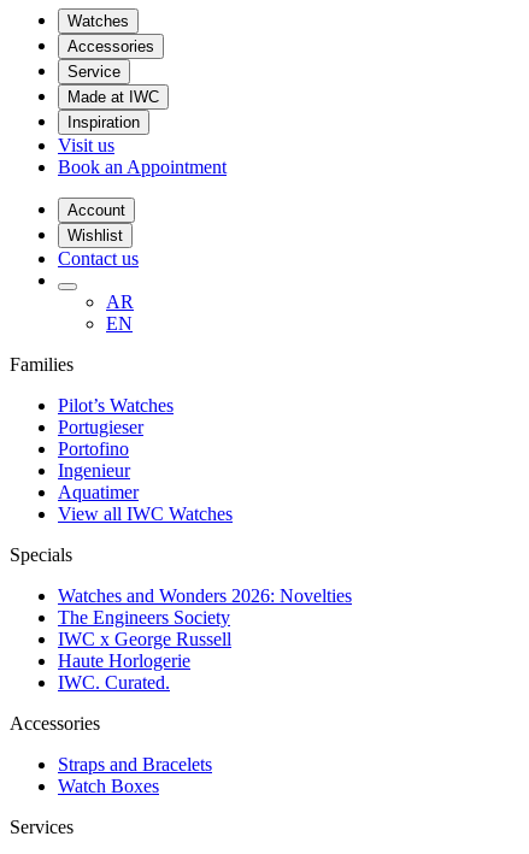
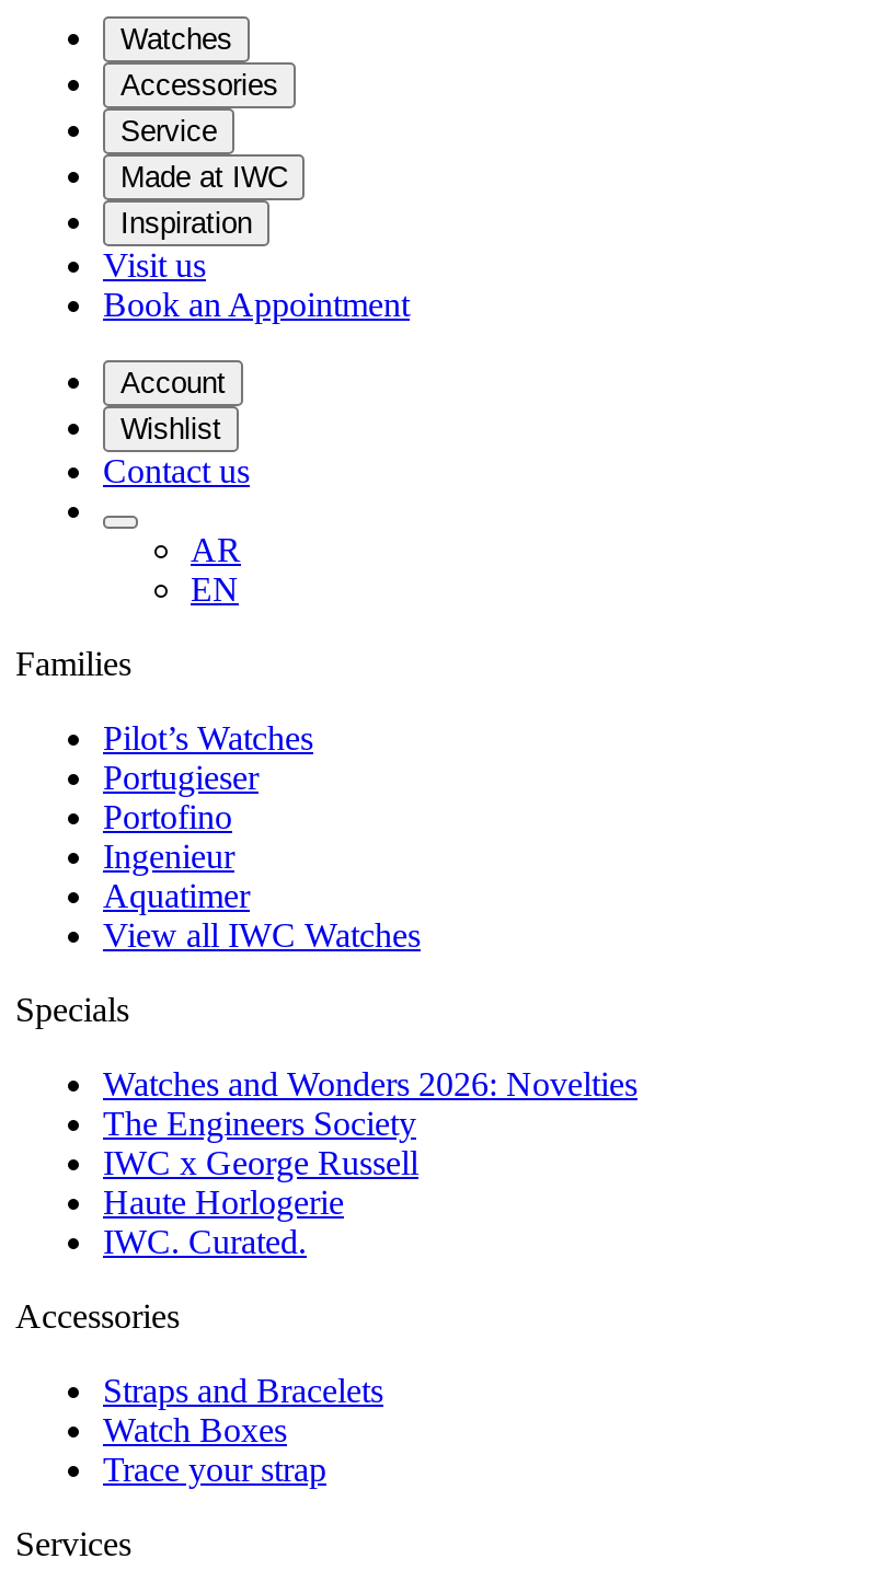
+ Trace your strap
